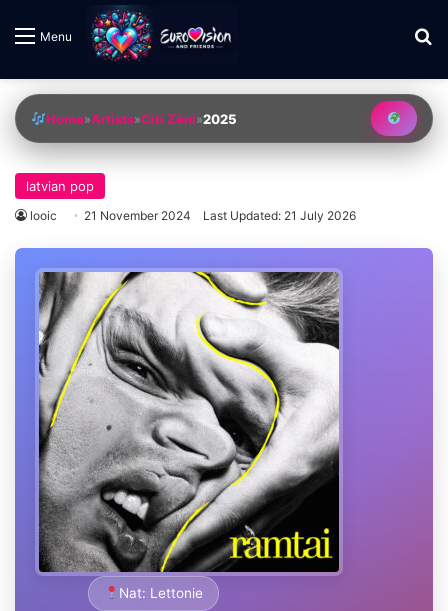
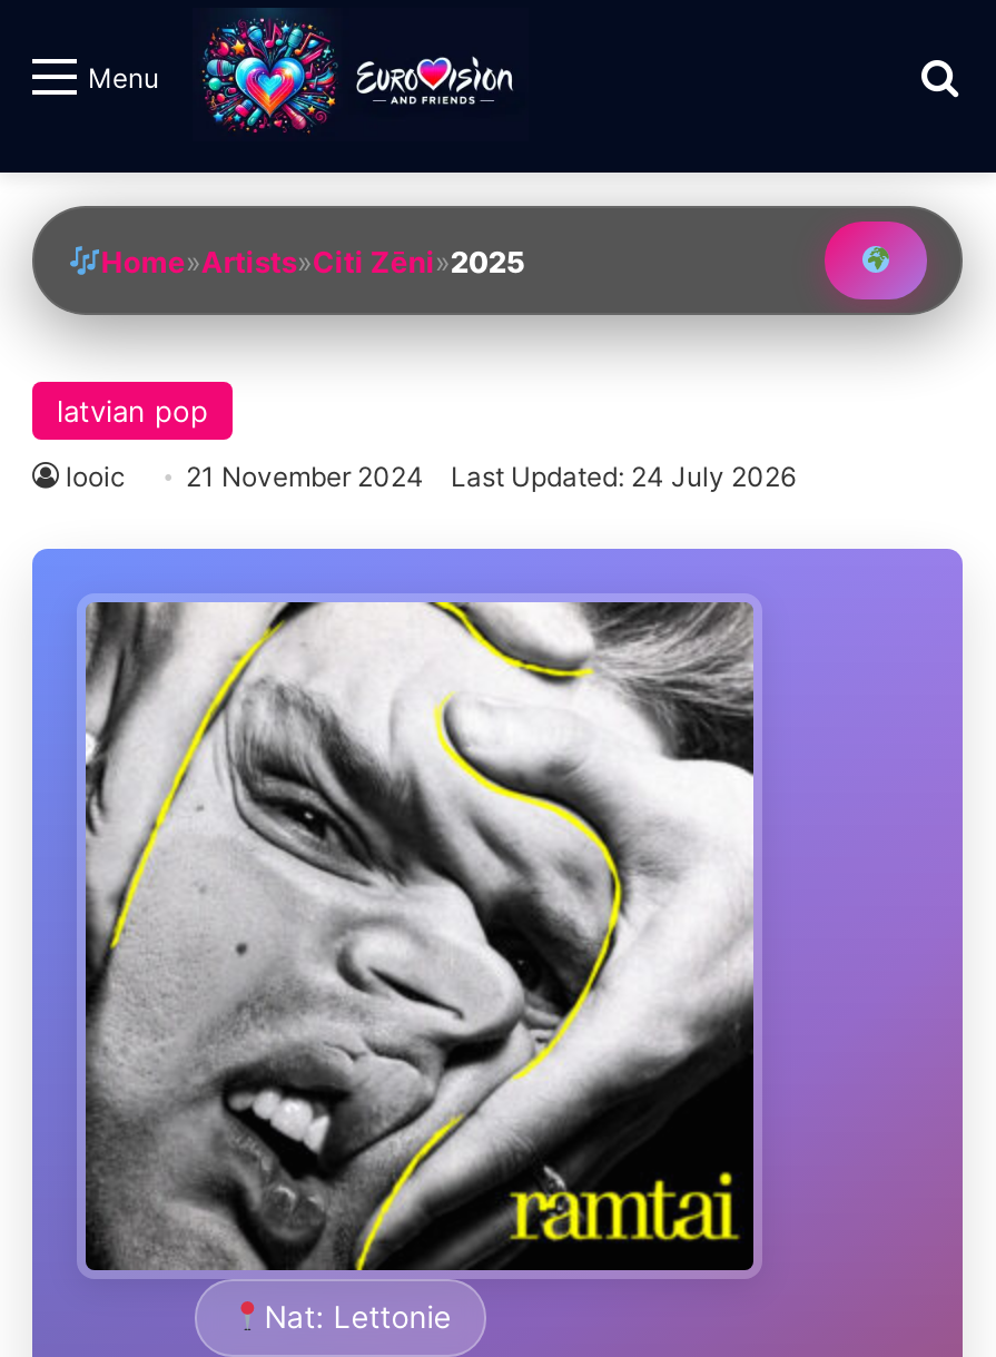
- Last Updated: 21 July 2026
+ Last Updated: 24 July 2026
